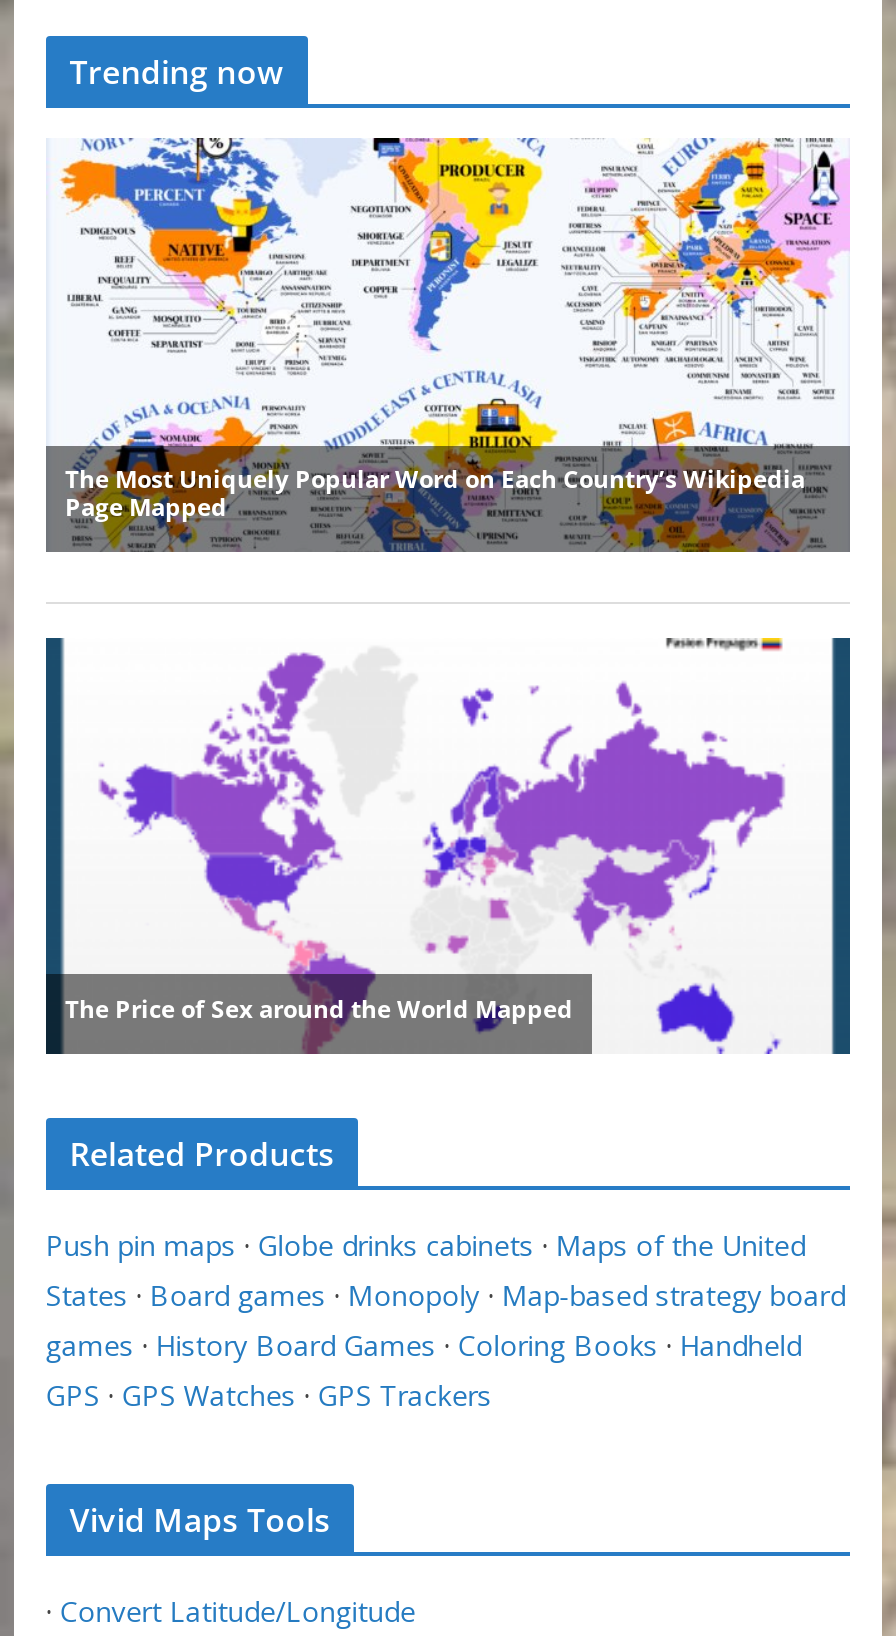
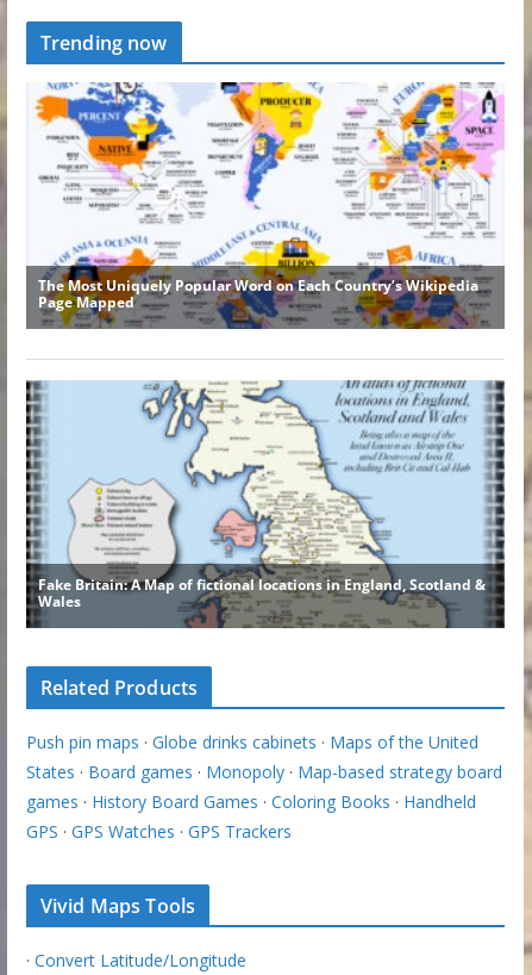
- [image]
+ [image]
